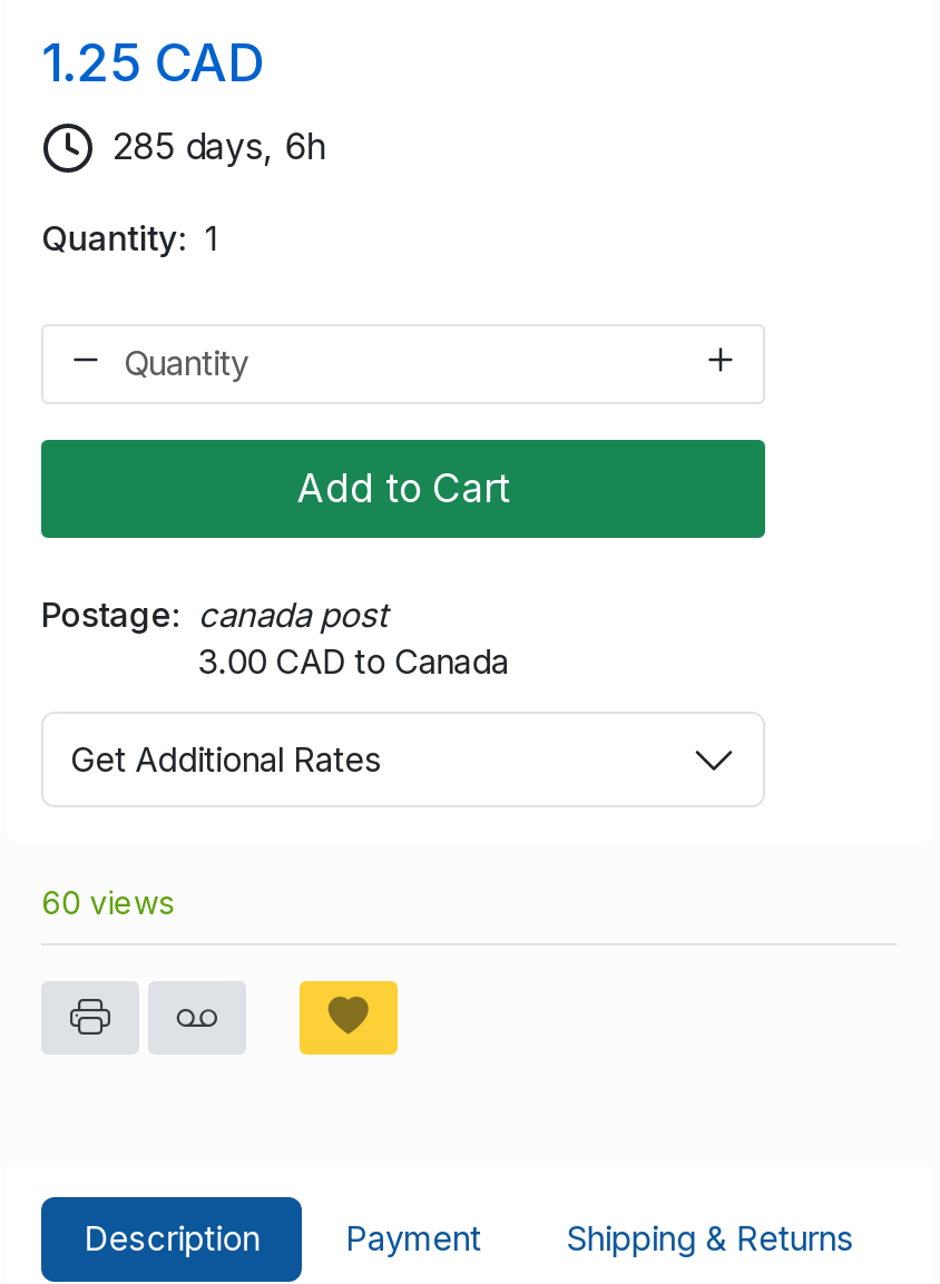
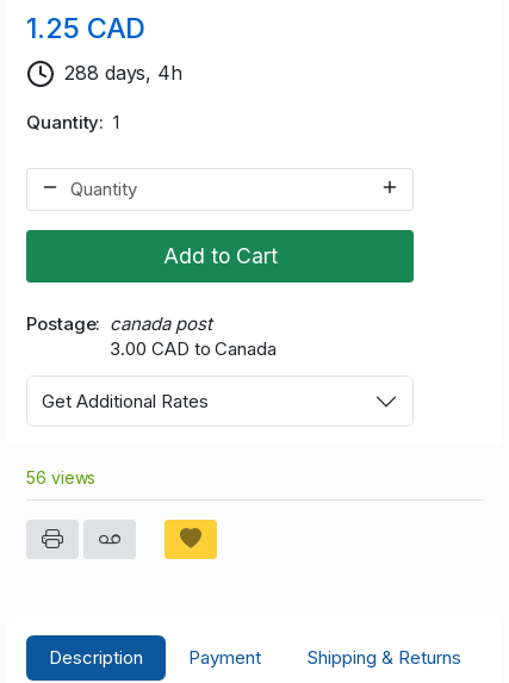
- 285 days, 6h
+ 288 days, 4h

- 60 views
+ 56 views
